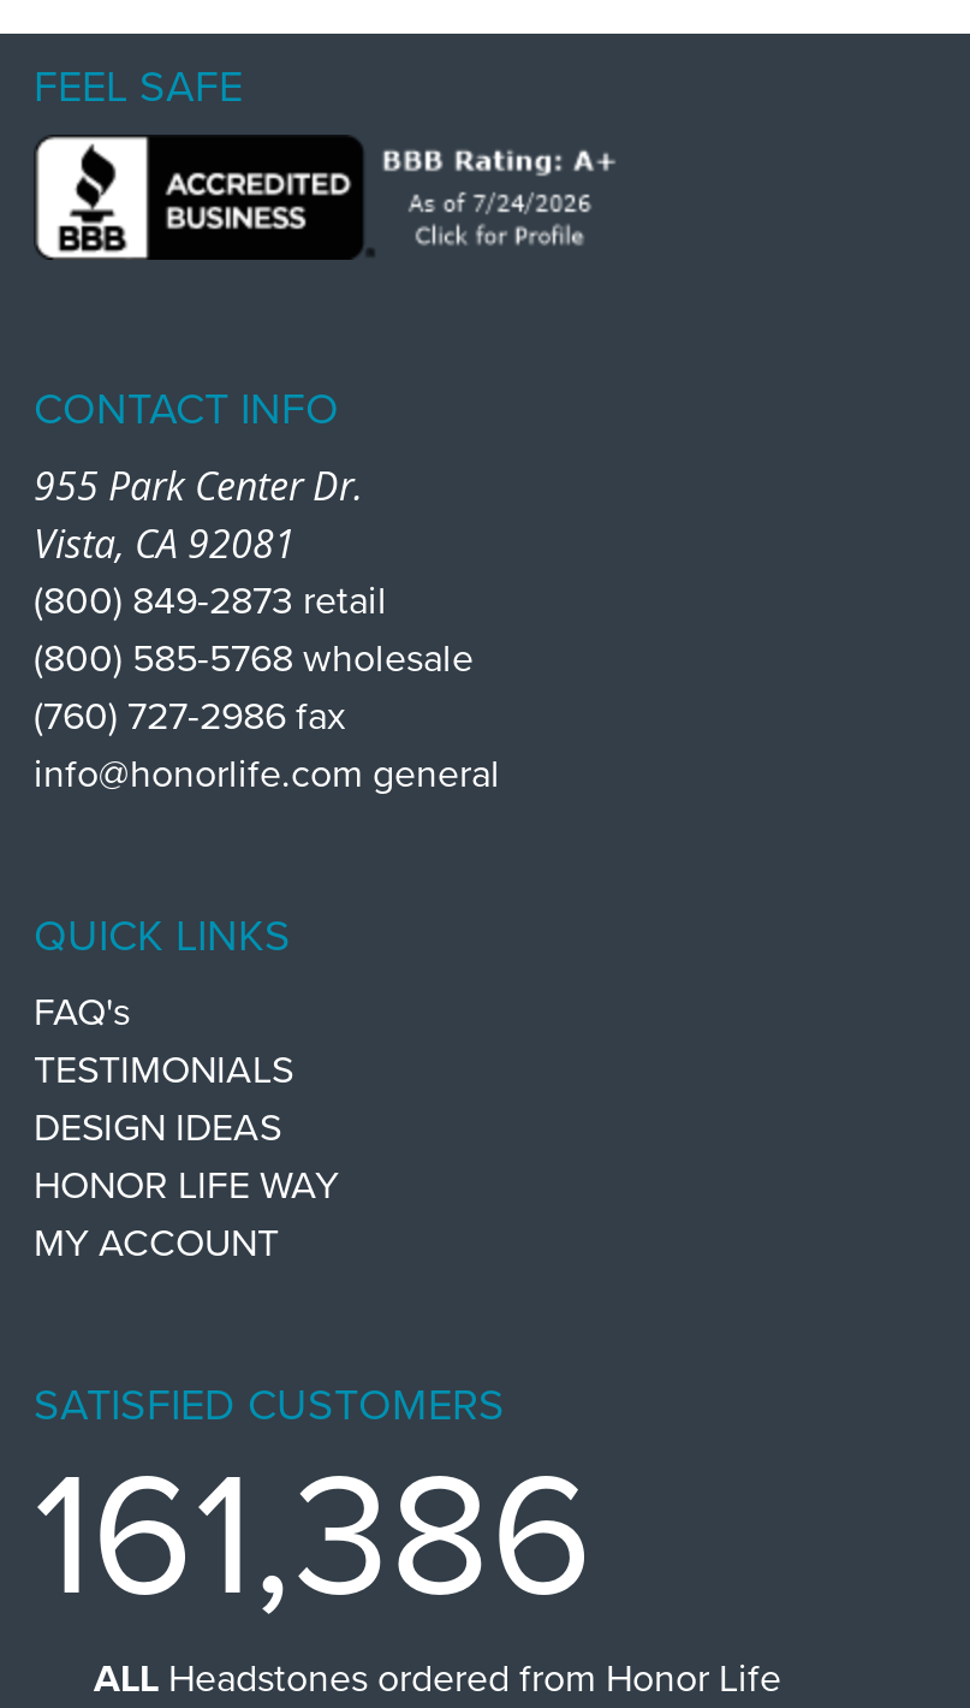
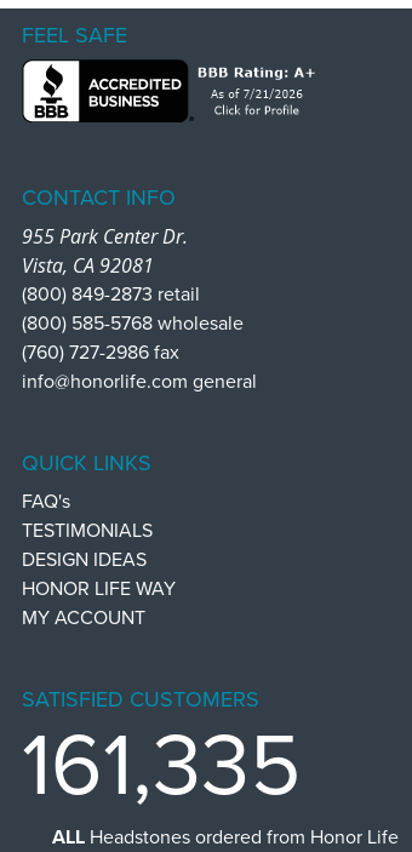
- 161,386
+ 161,335
